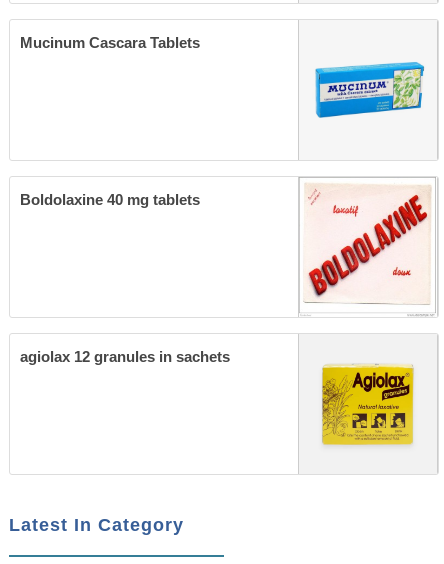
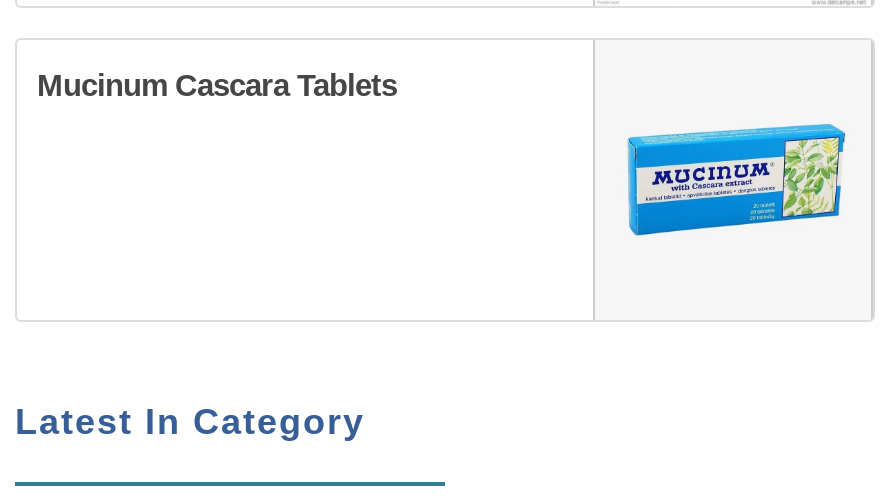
- [image]

- Boldolaxine 40 mg tablets

- agiolax 12 granules in sachets

- [image]
